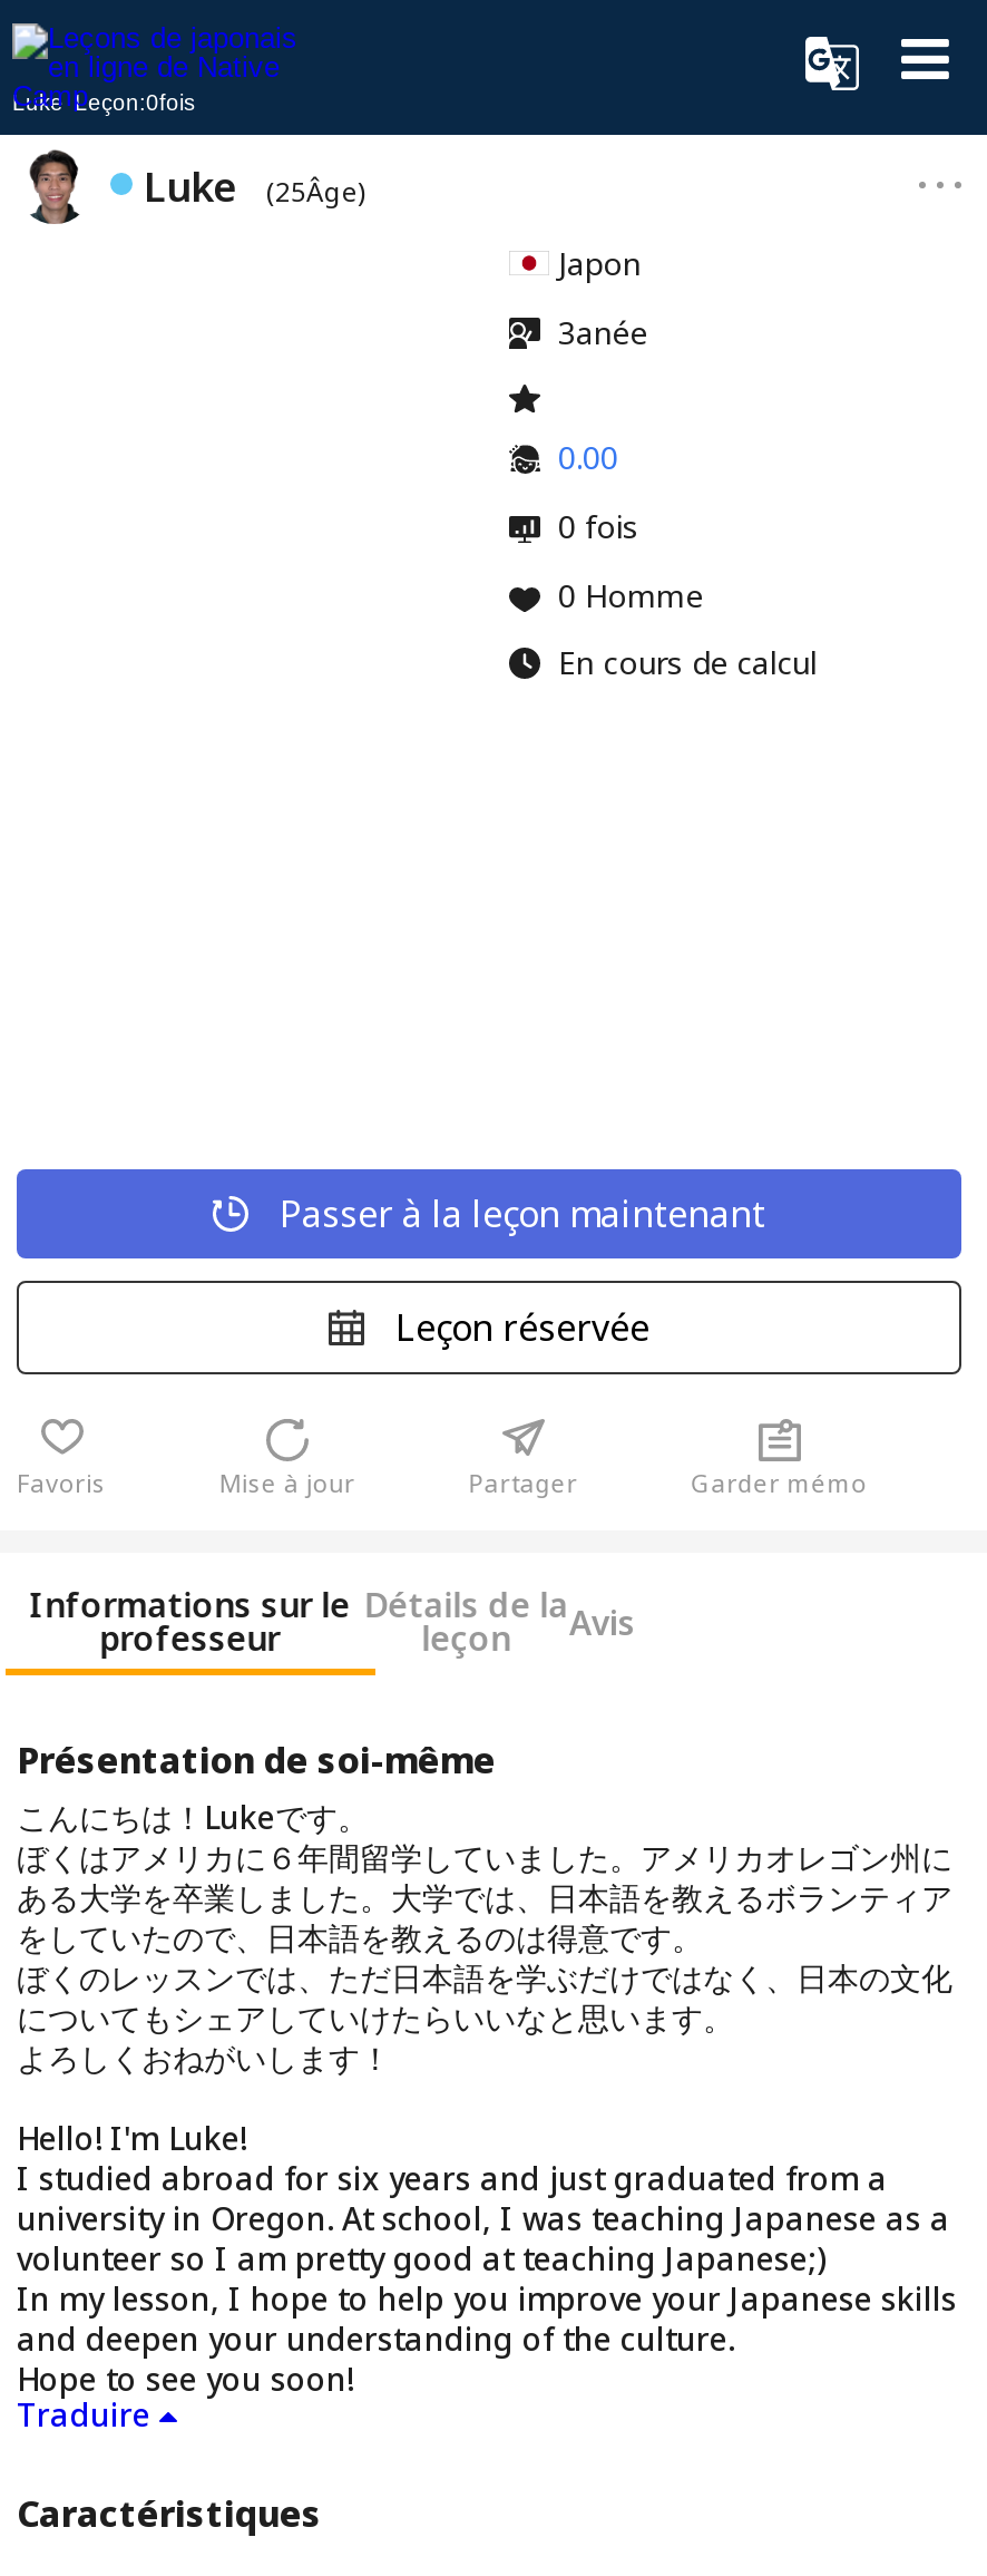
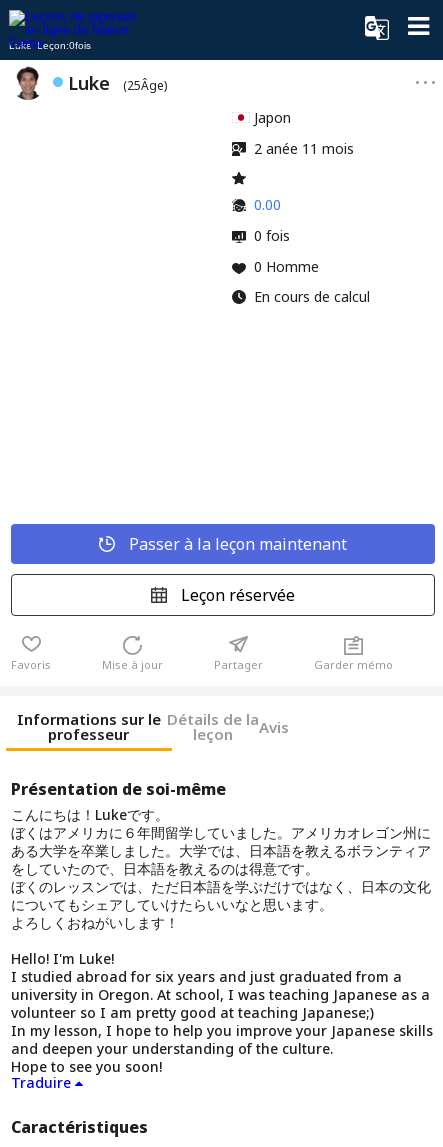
- 3anée
+ 2 anée 11 mois
